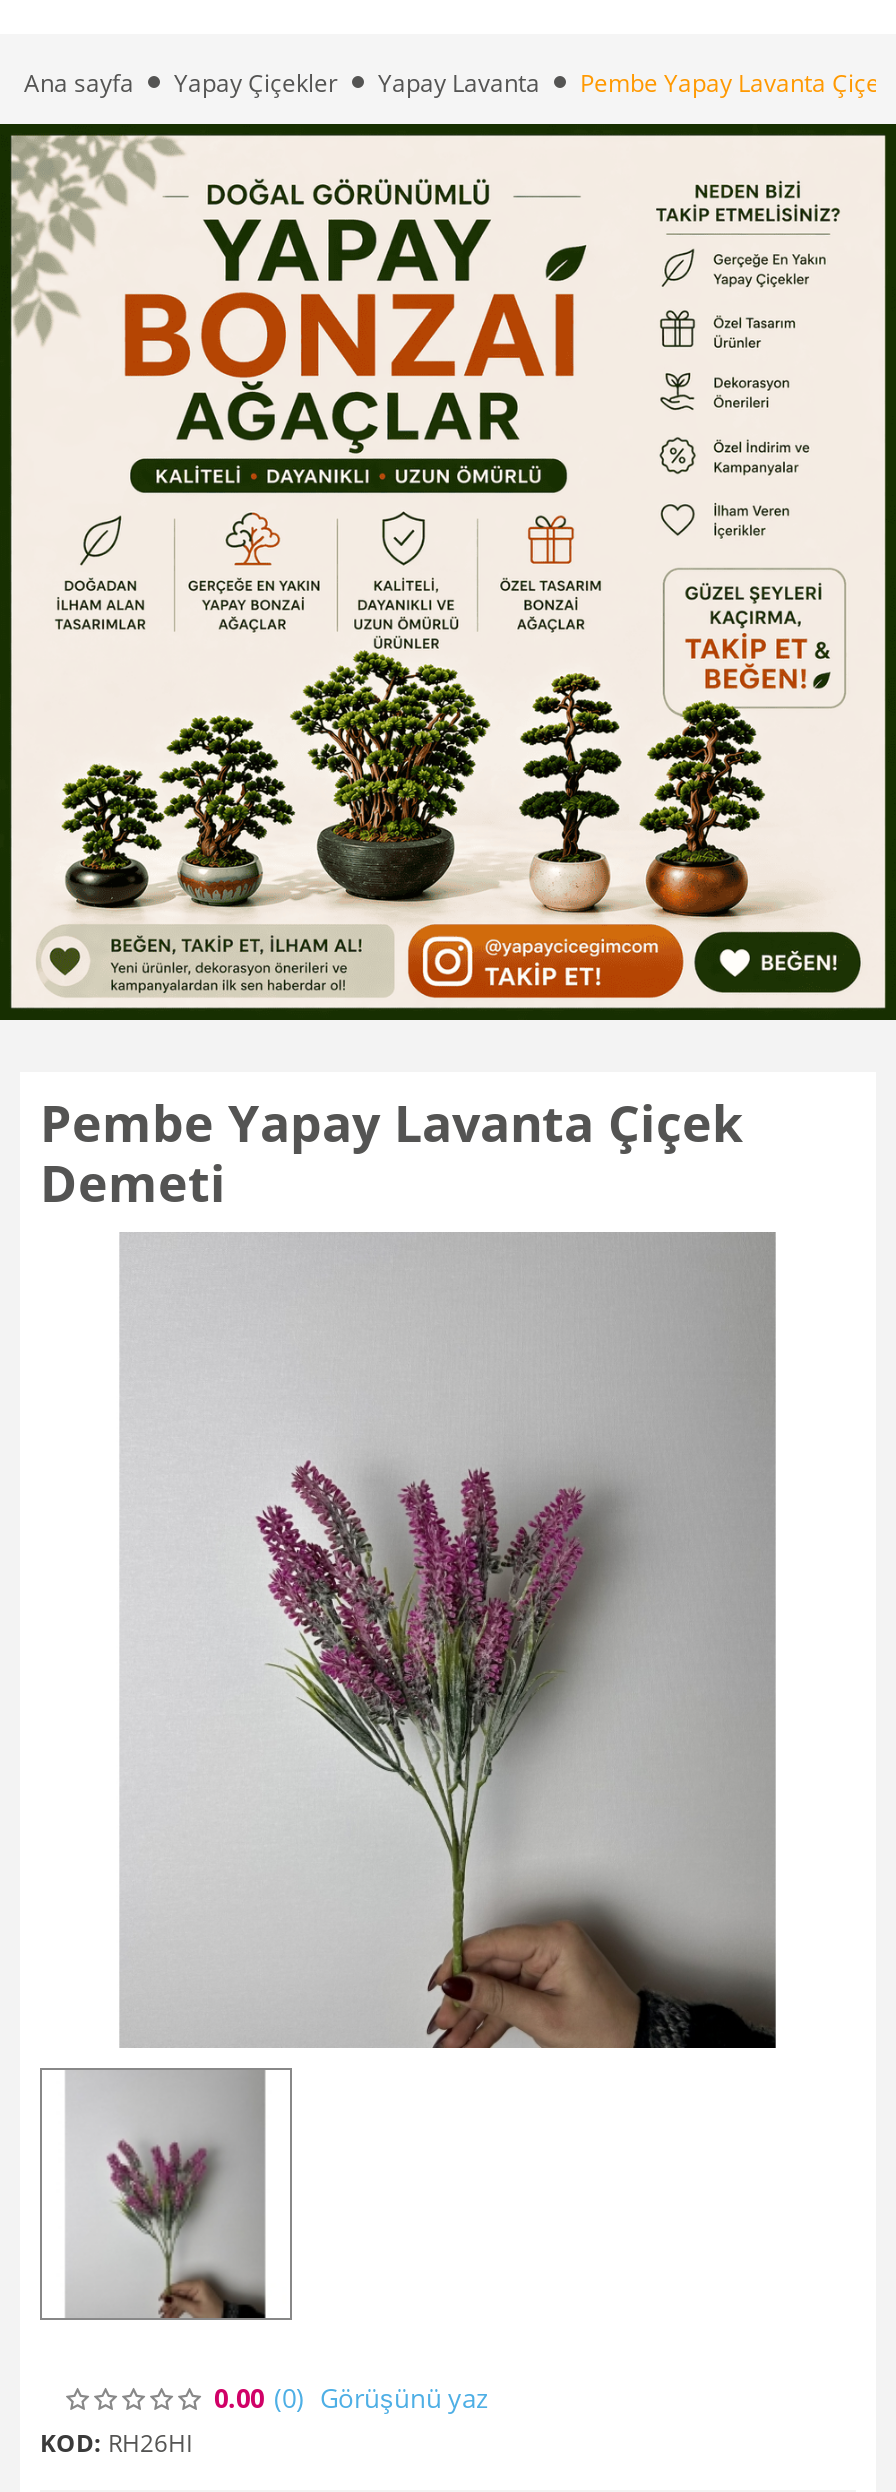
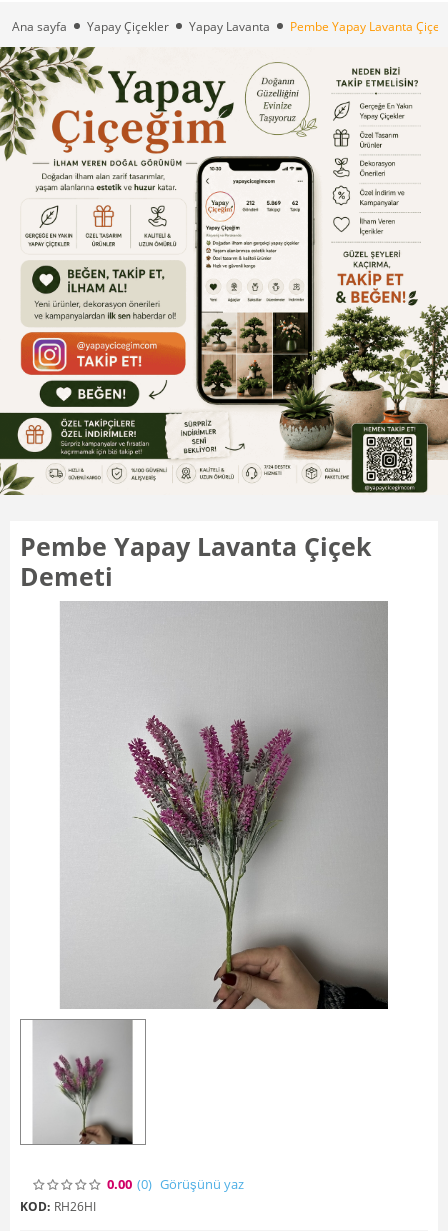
- [image]
+ [image]
